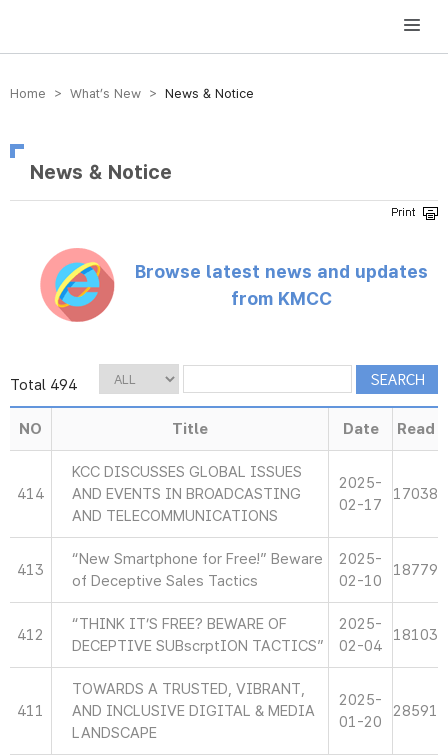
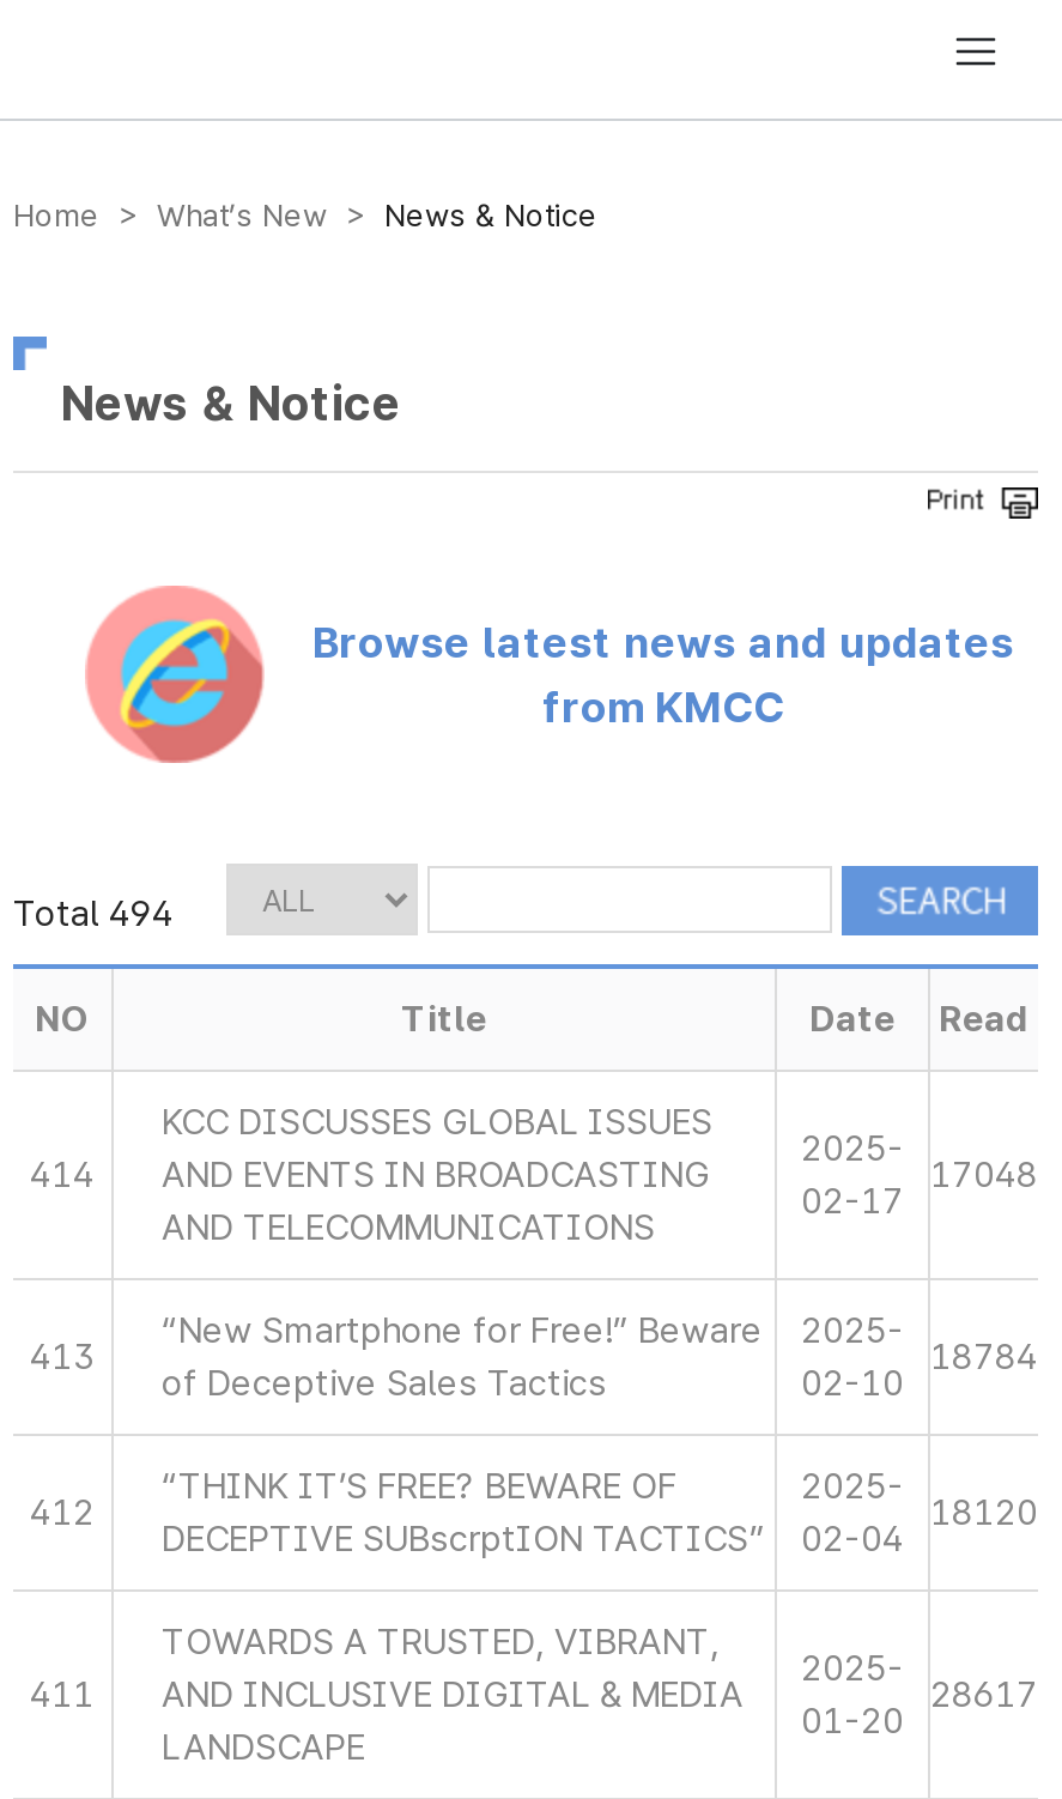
- 17038
+ 17048

- 18779
+ 18784

- 18103
+ 18120

- 28591
+ 28617
